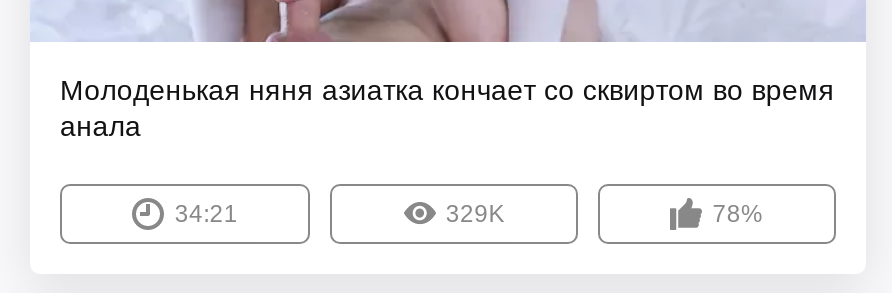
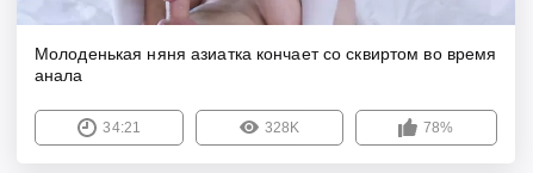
- 329K
+ 328K
